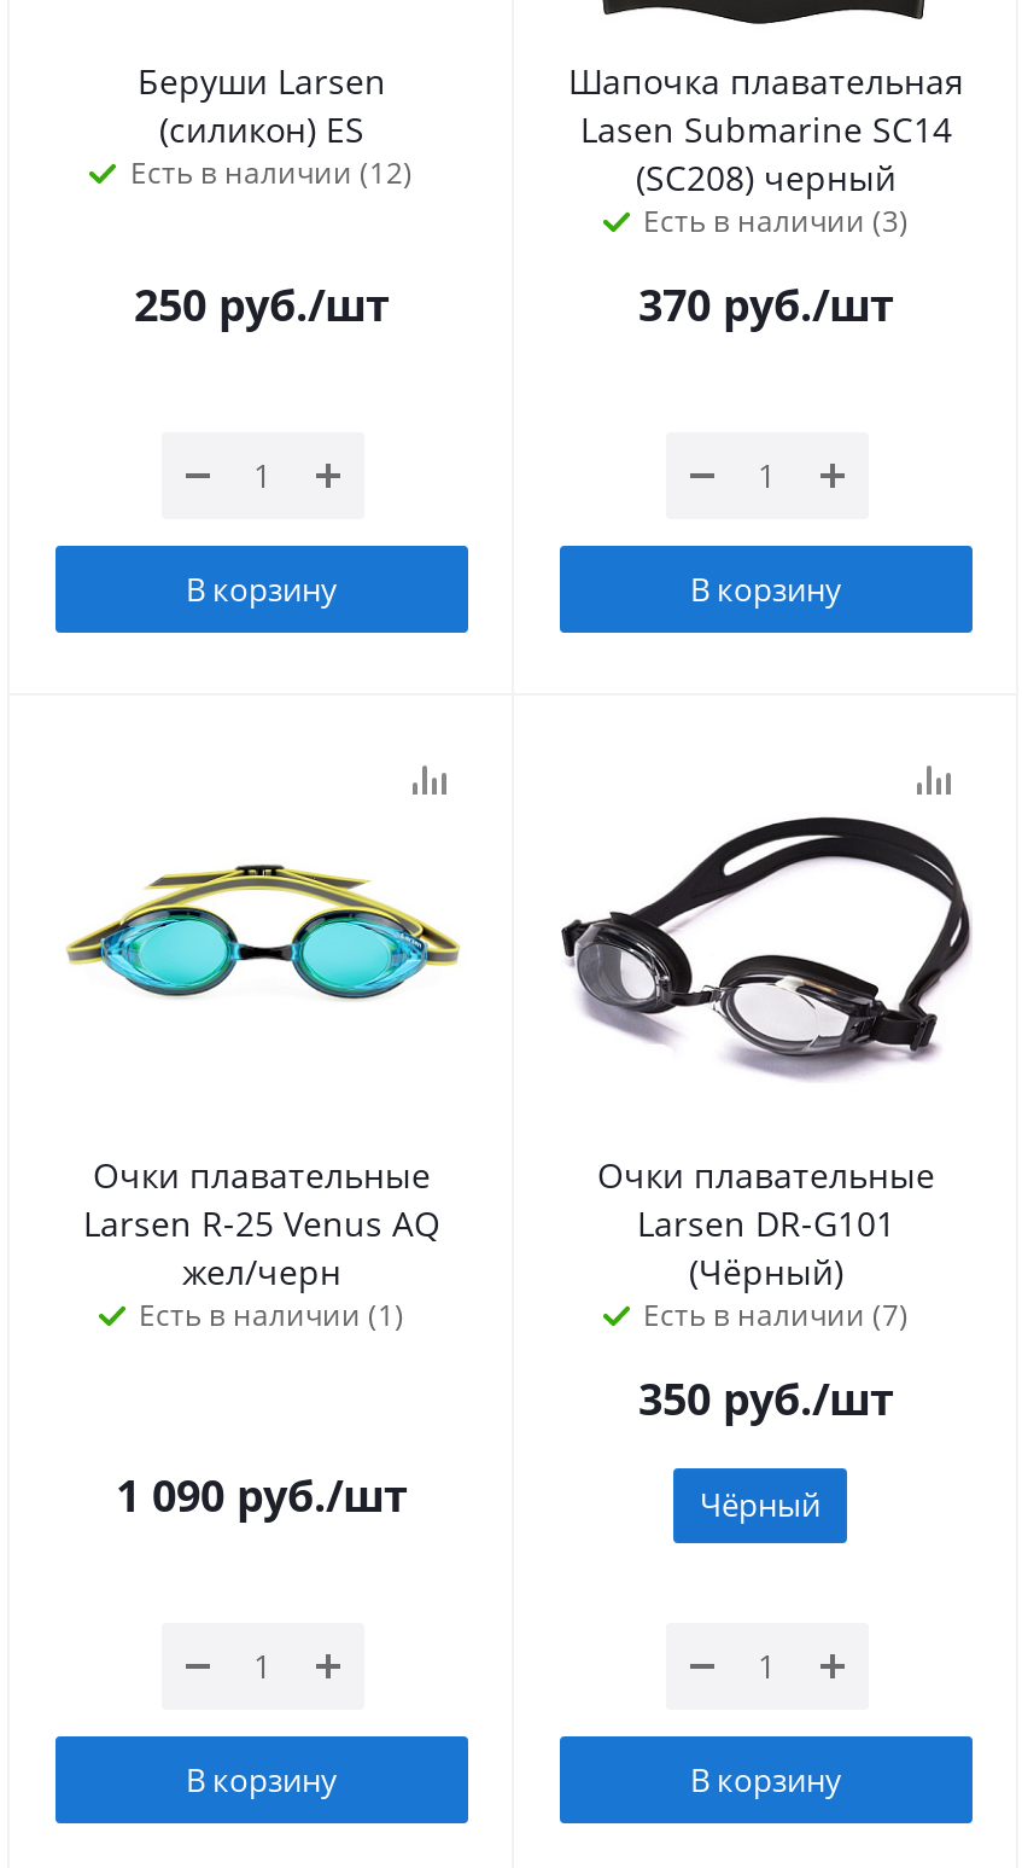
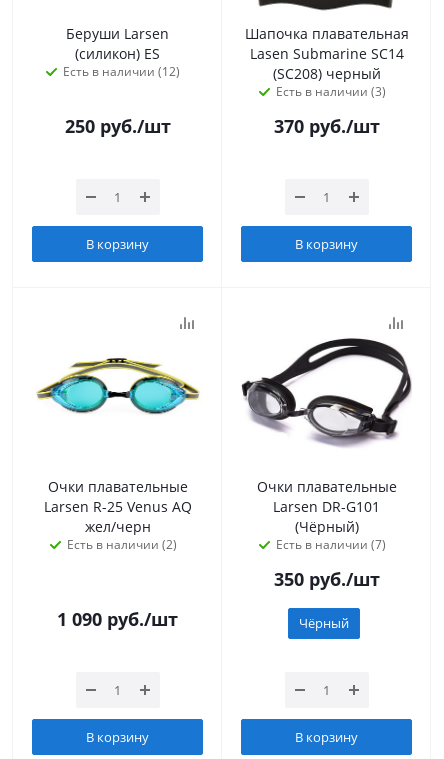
- Есть в наличии (1)
+ Есть в наличии (2)
